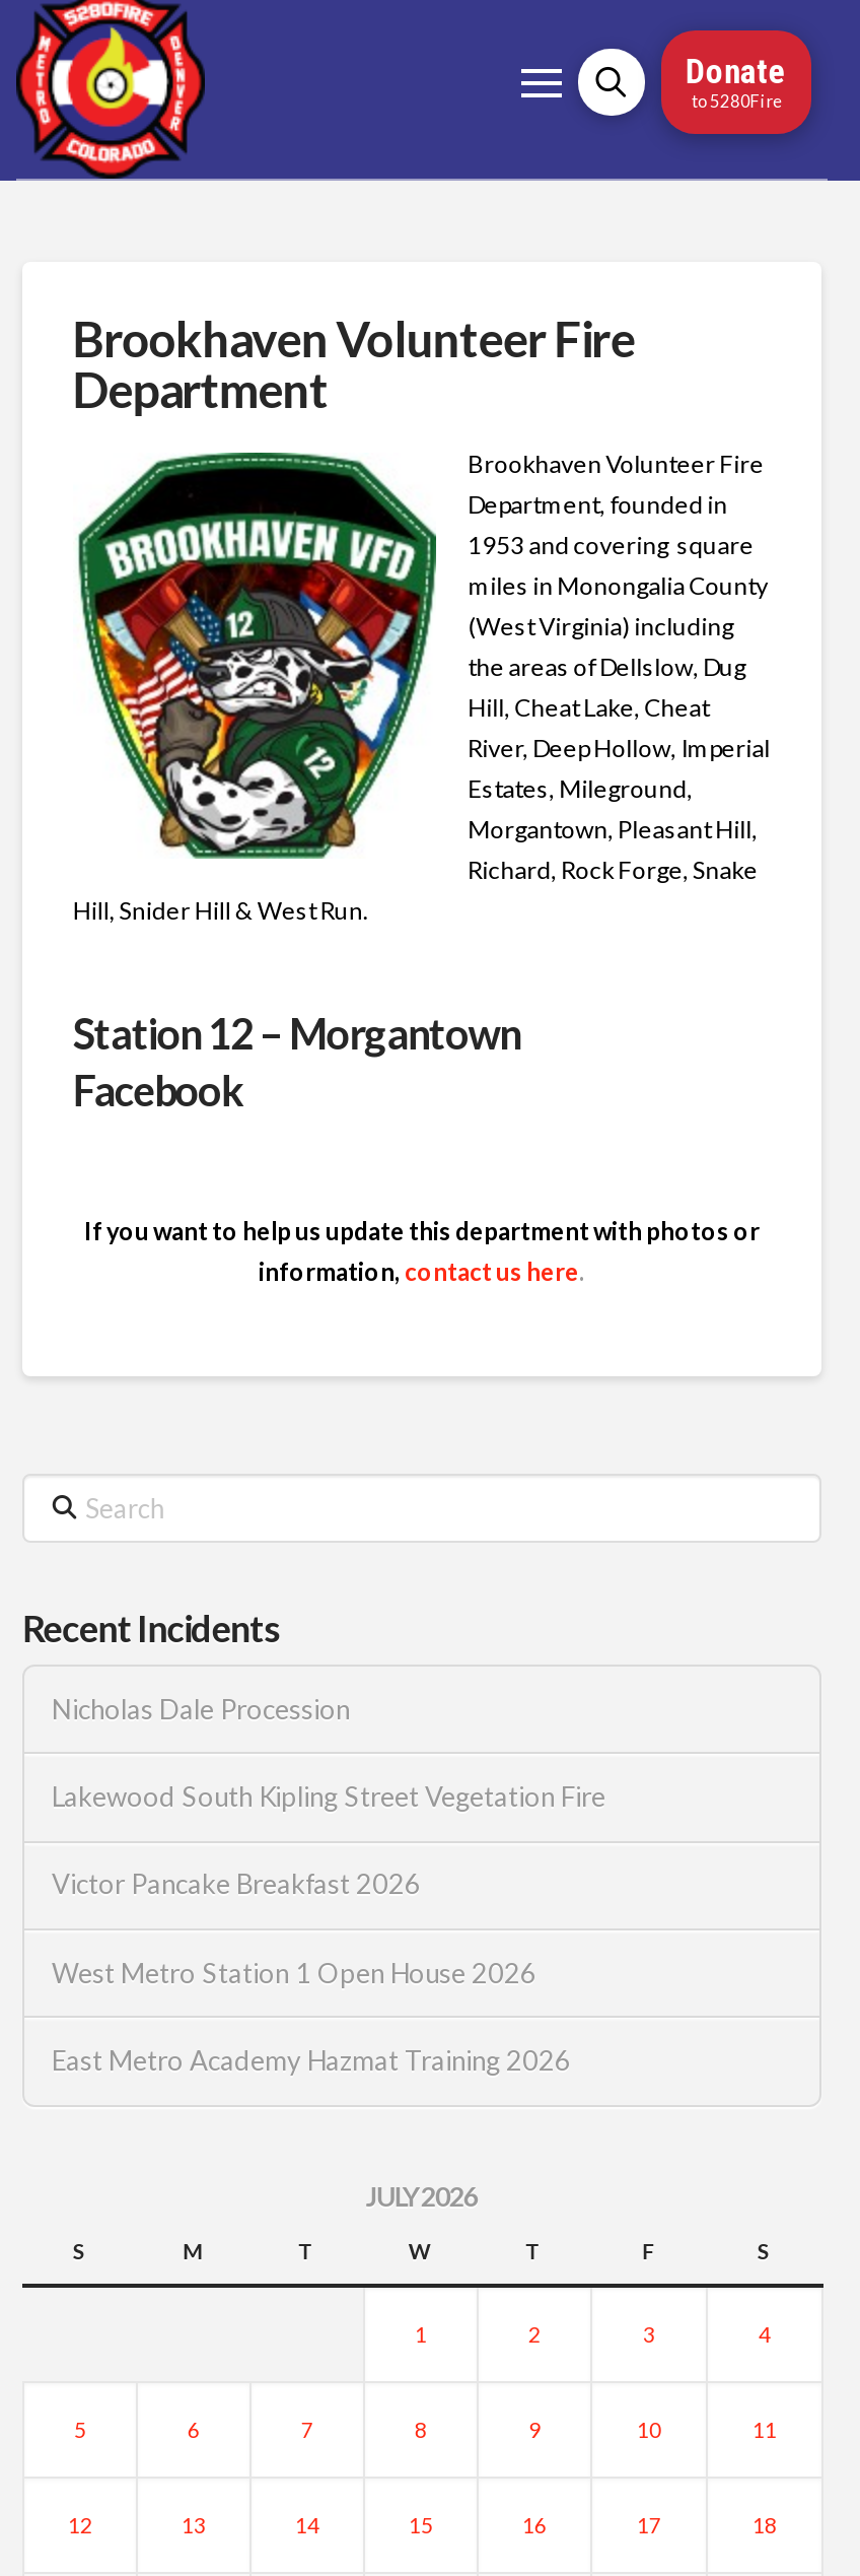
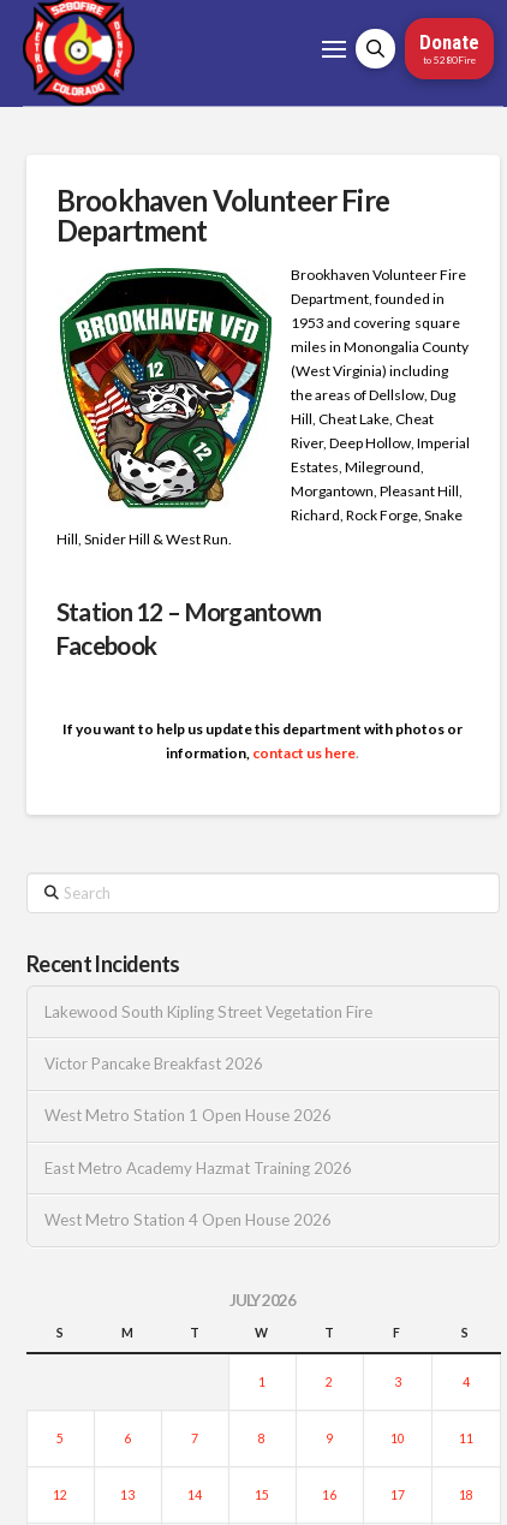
- Nicholas Dale Procession

moved up: Lakewood South Kipling Street Vegetation Fire | Victor Pancake Breakfast 2026 | West Metro Station 1 Open House 2026 | East Metro Academy Hazmat Training 2026

+ West Metro Station 4 Open House 2026
